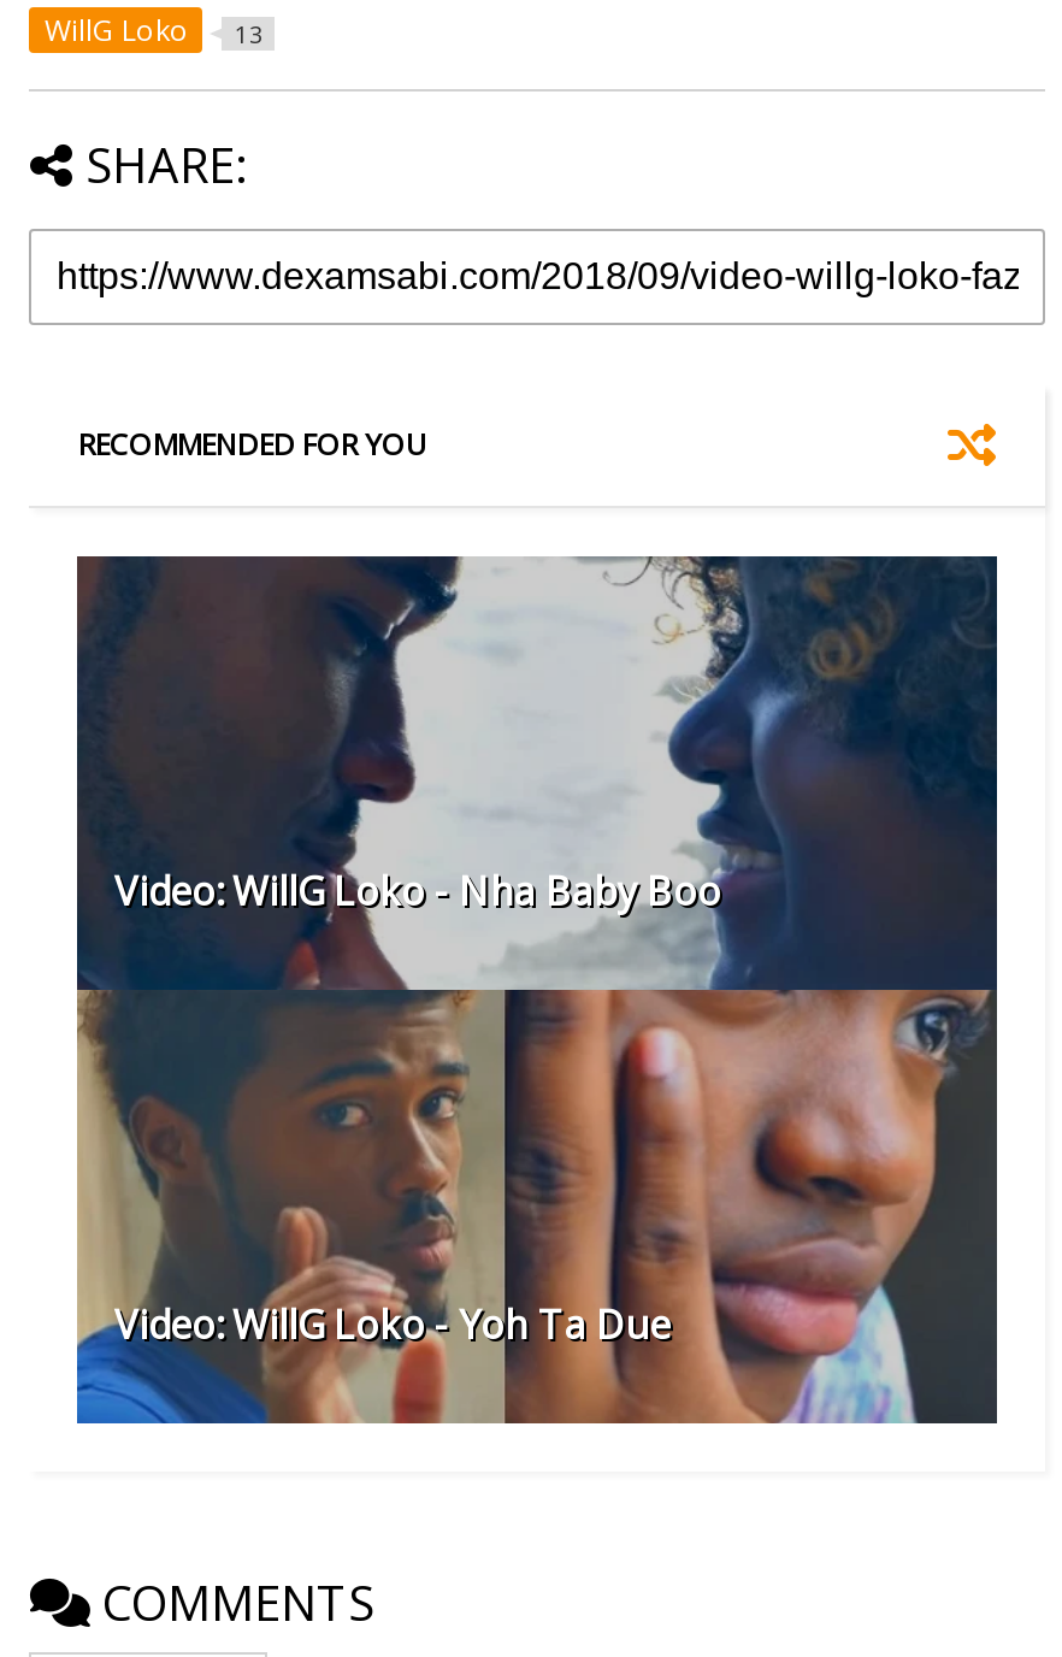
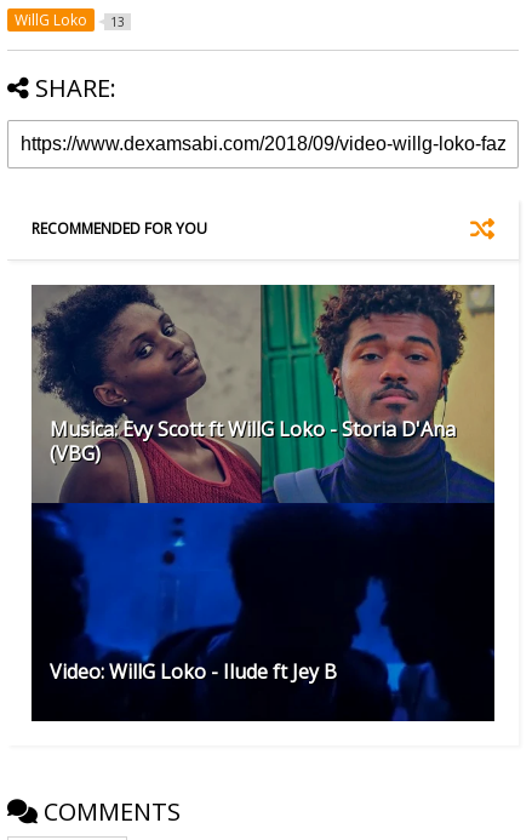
- [image]
- Video: WillG Loko - Nha Baby Boo
+ [image]
+ Musica: Evy Scott ft WillG Loko - Storia D'Ana
+ (VBG)

- Video: WillG Loko - Yoh Ta Due
+ Video: WillG Loko - Ilude ft Jey B
